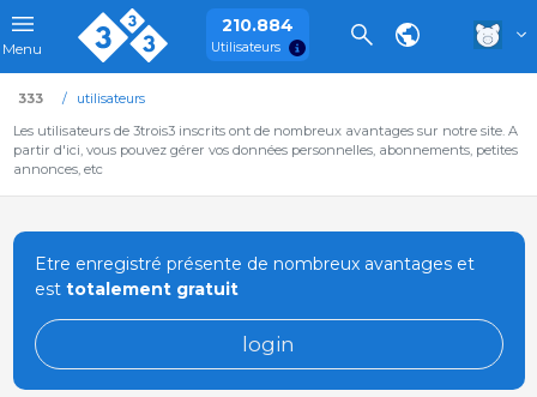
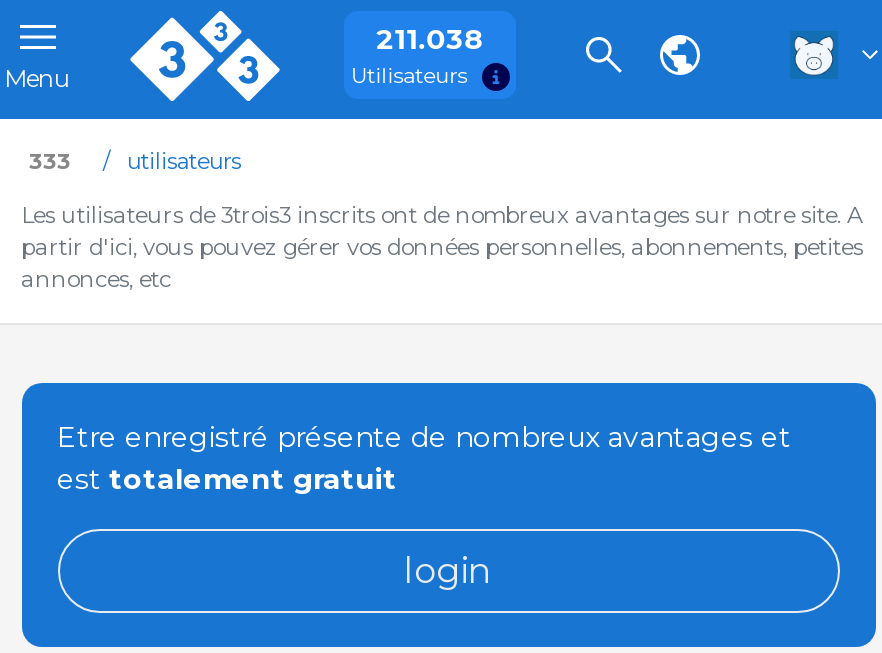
- 210.884
+ 211.038
